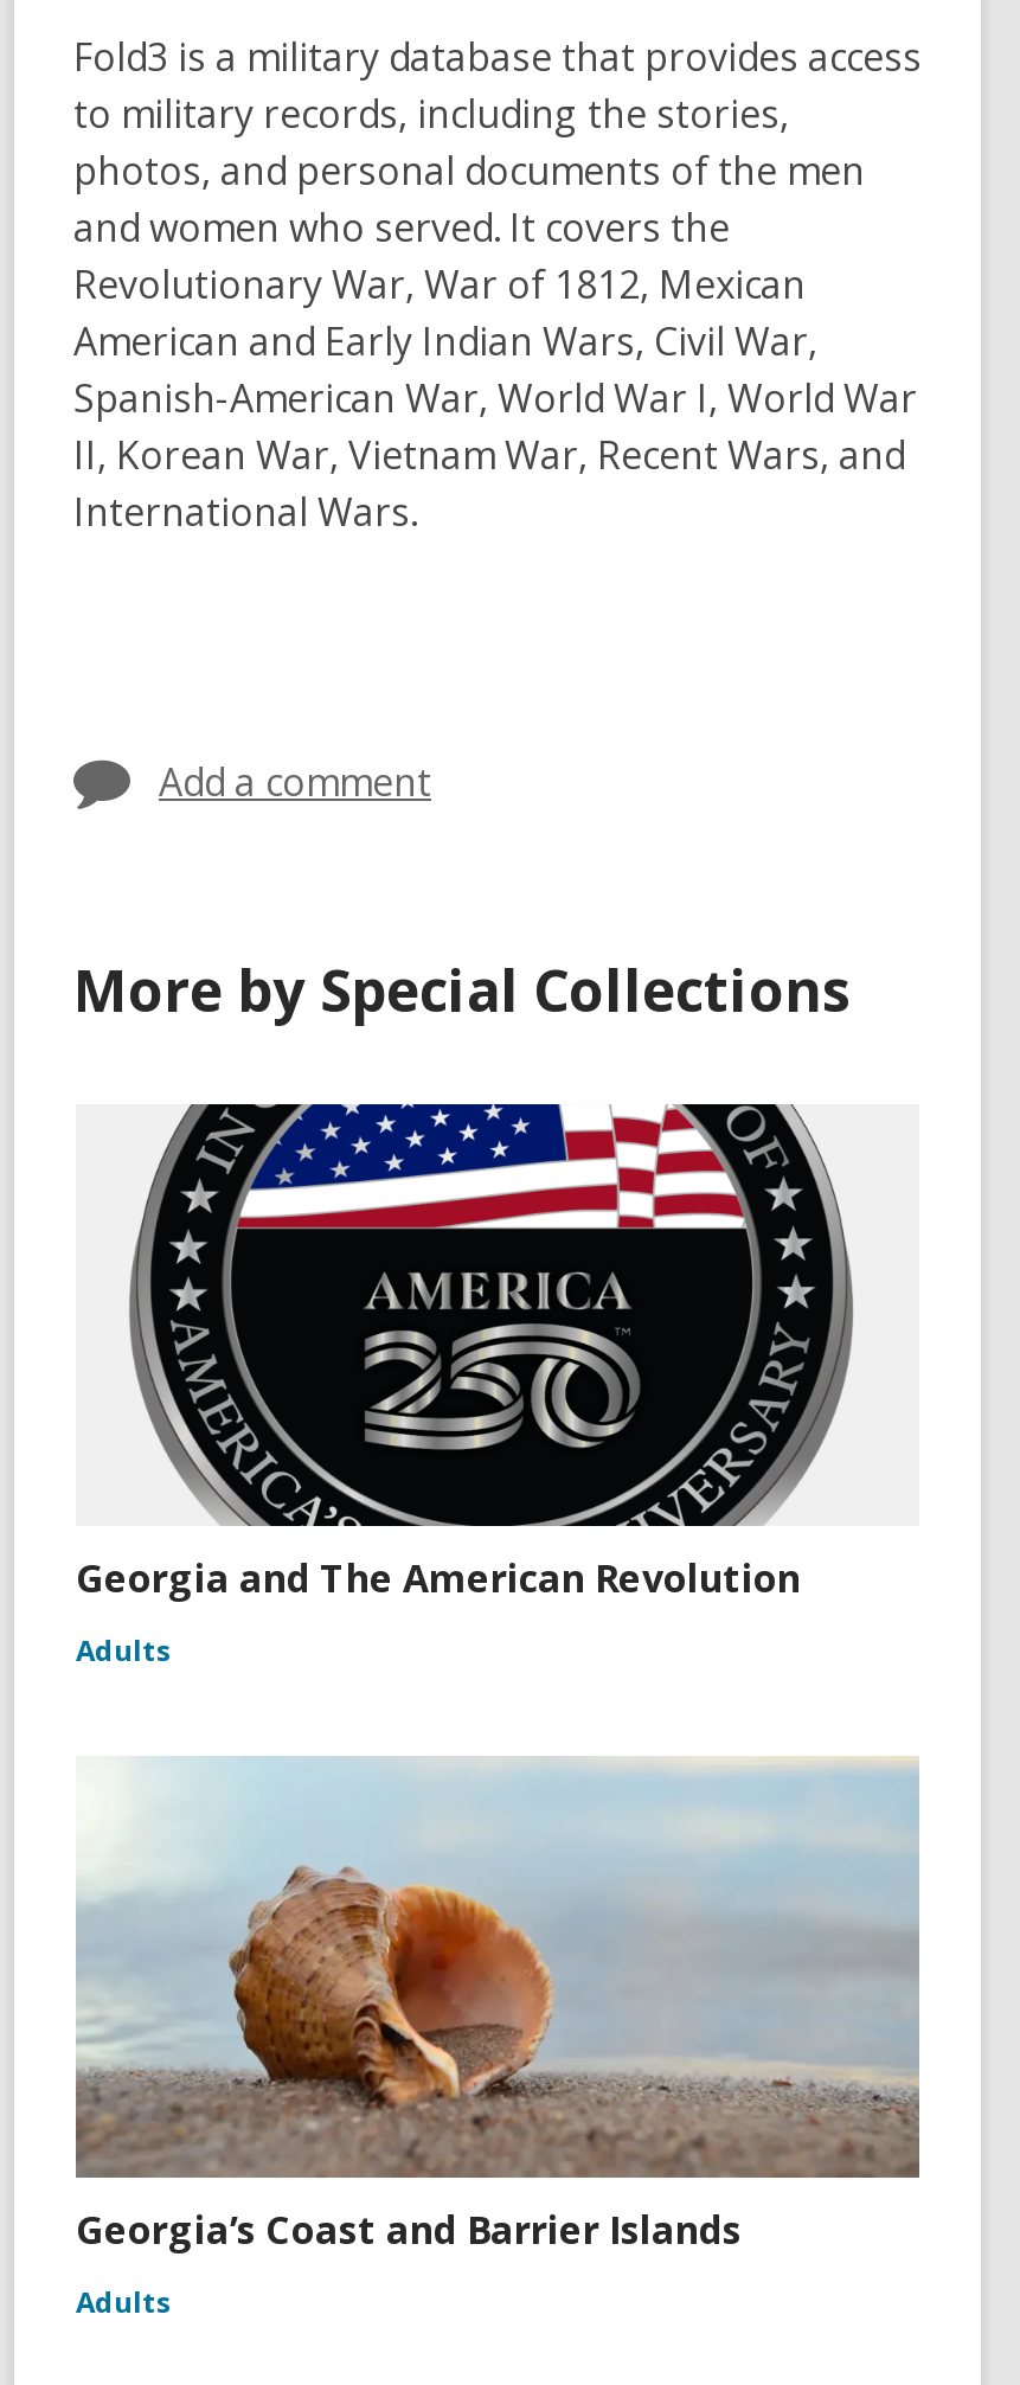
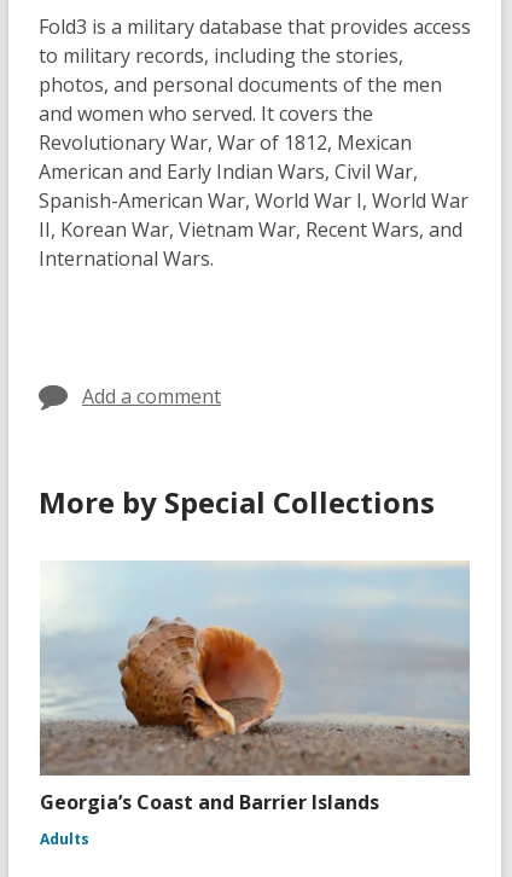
- [image]
- Georgia and The American Revolution
- Adults
